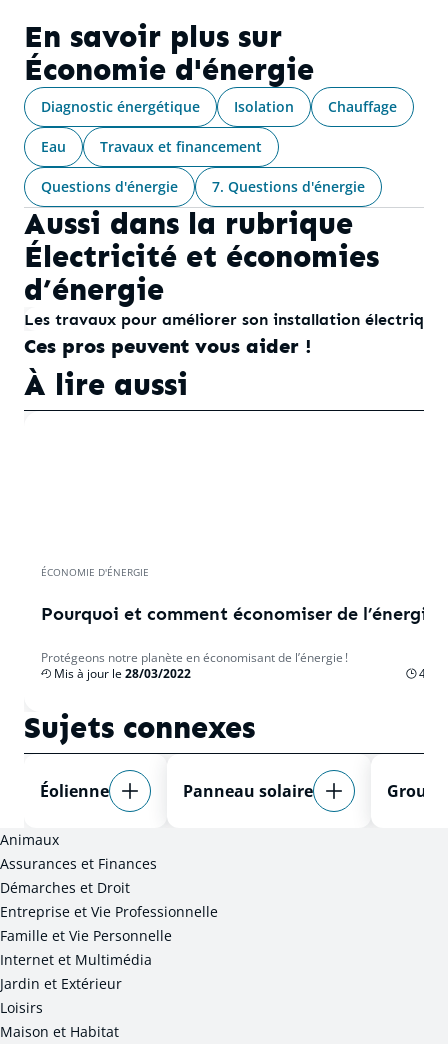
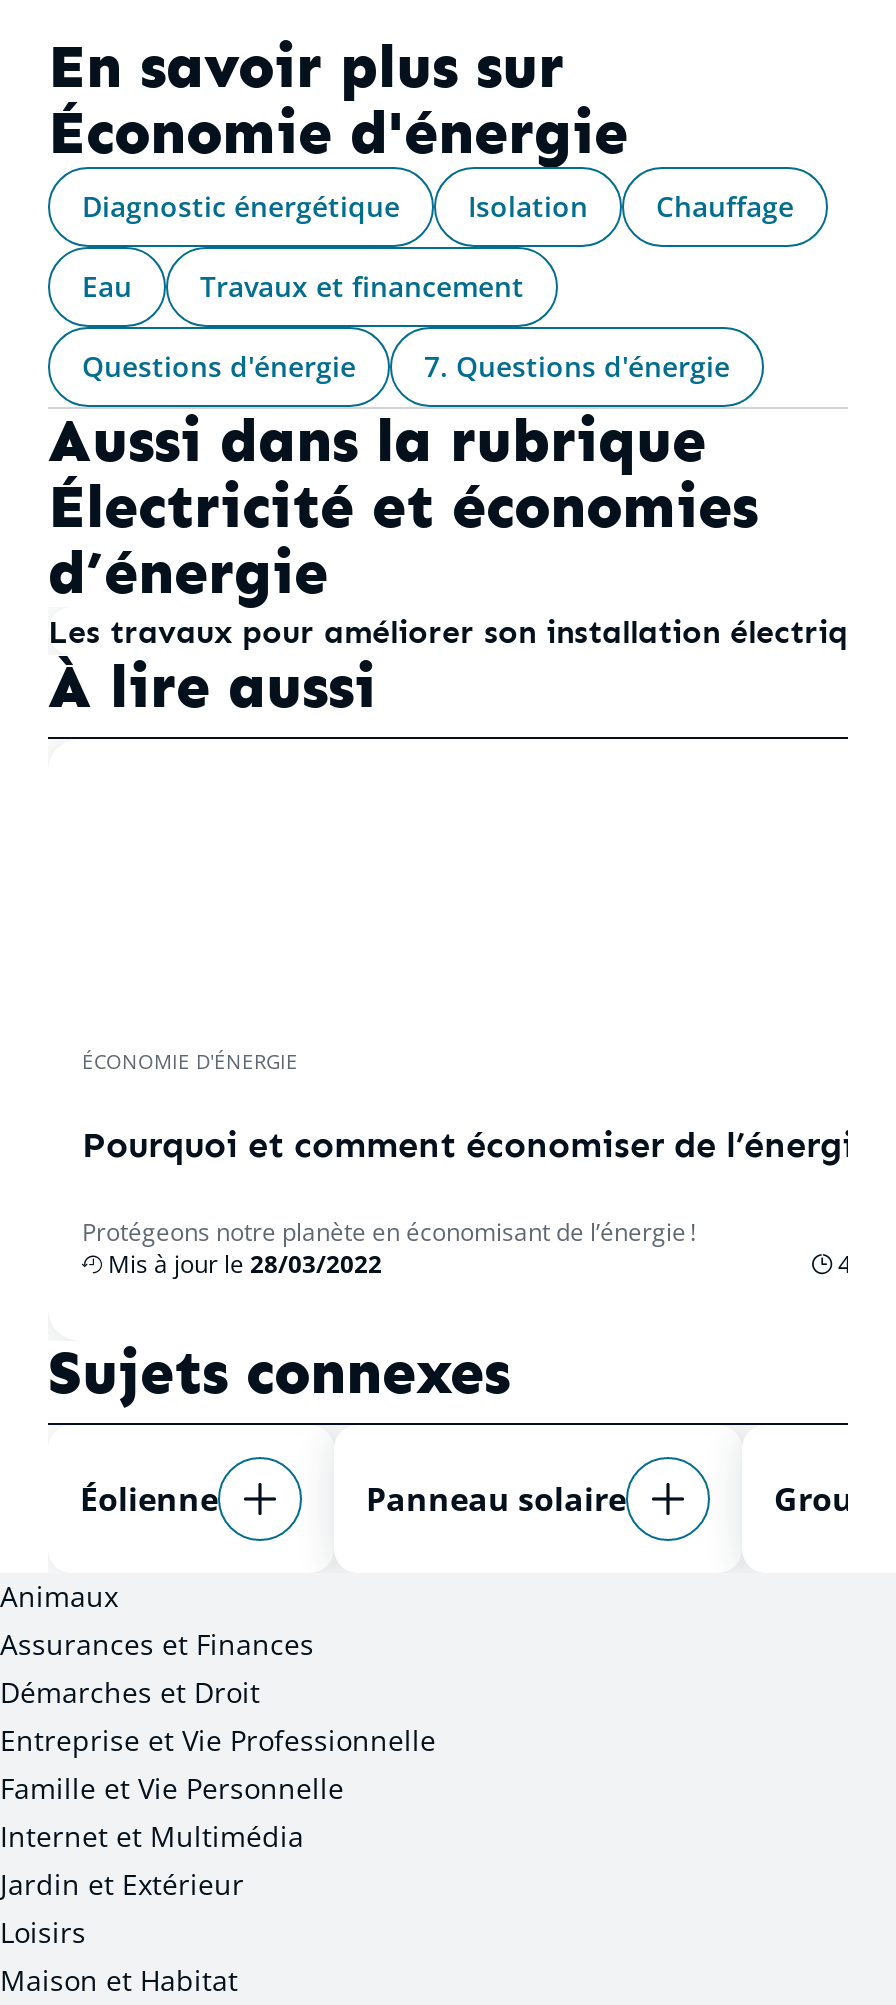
- Ces pros peuvent vous aider !
